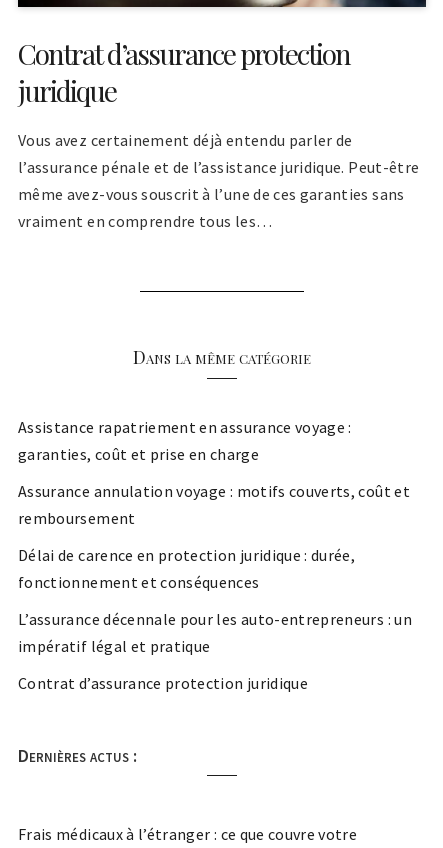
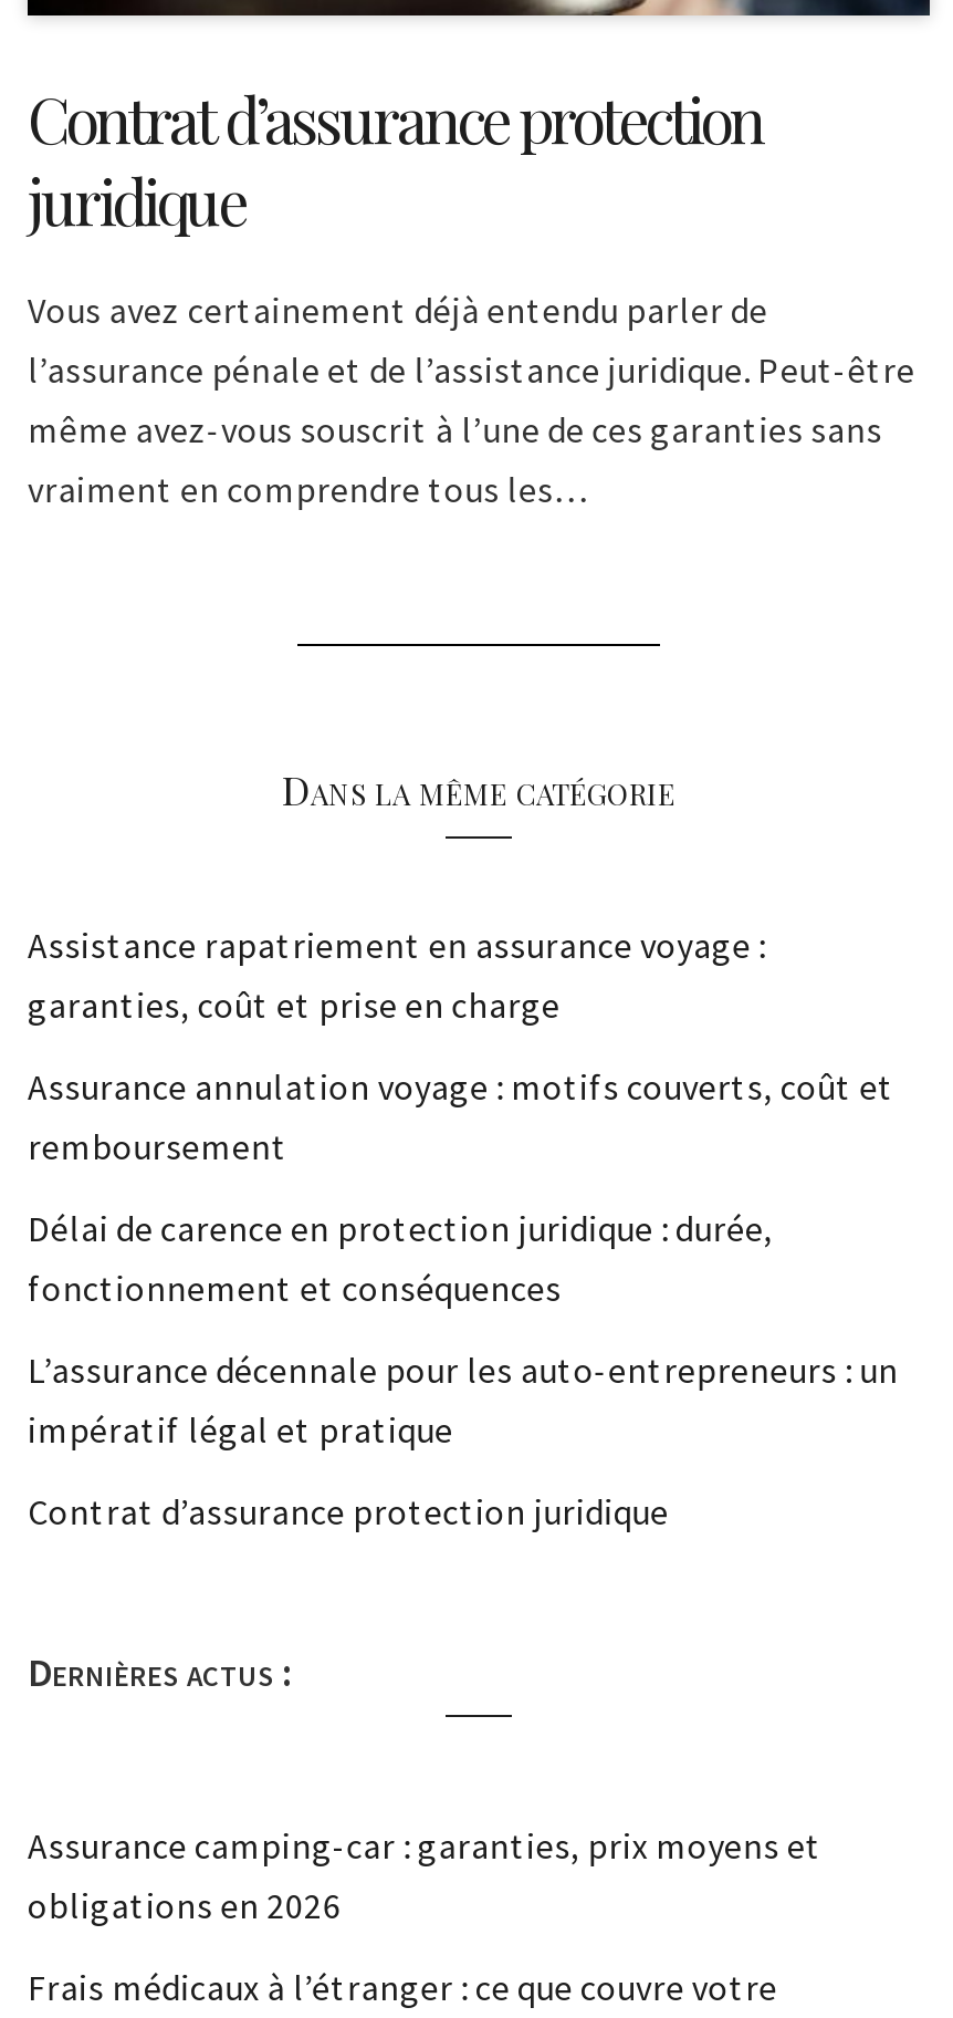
+ Assurance camping-car : garanties, prix moyens et
+ obligations en 2026
